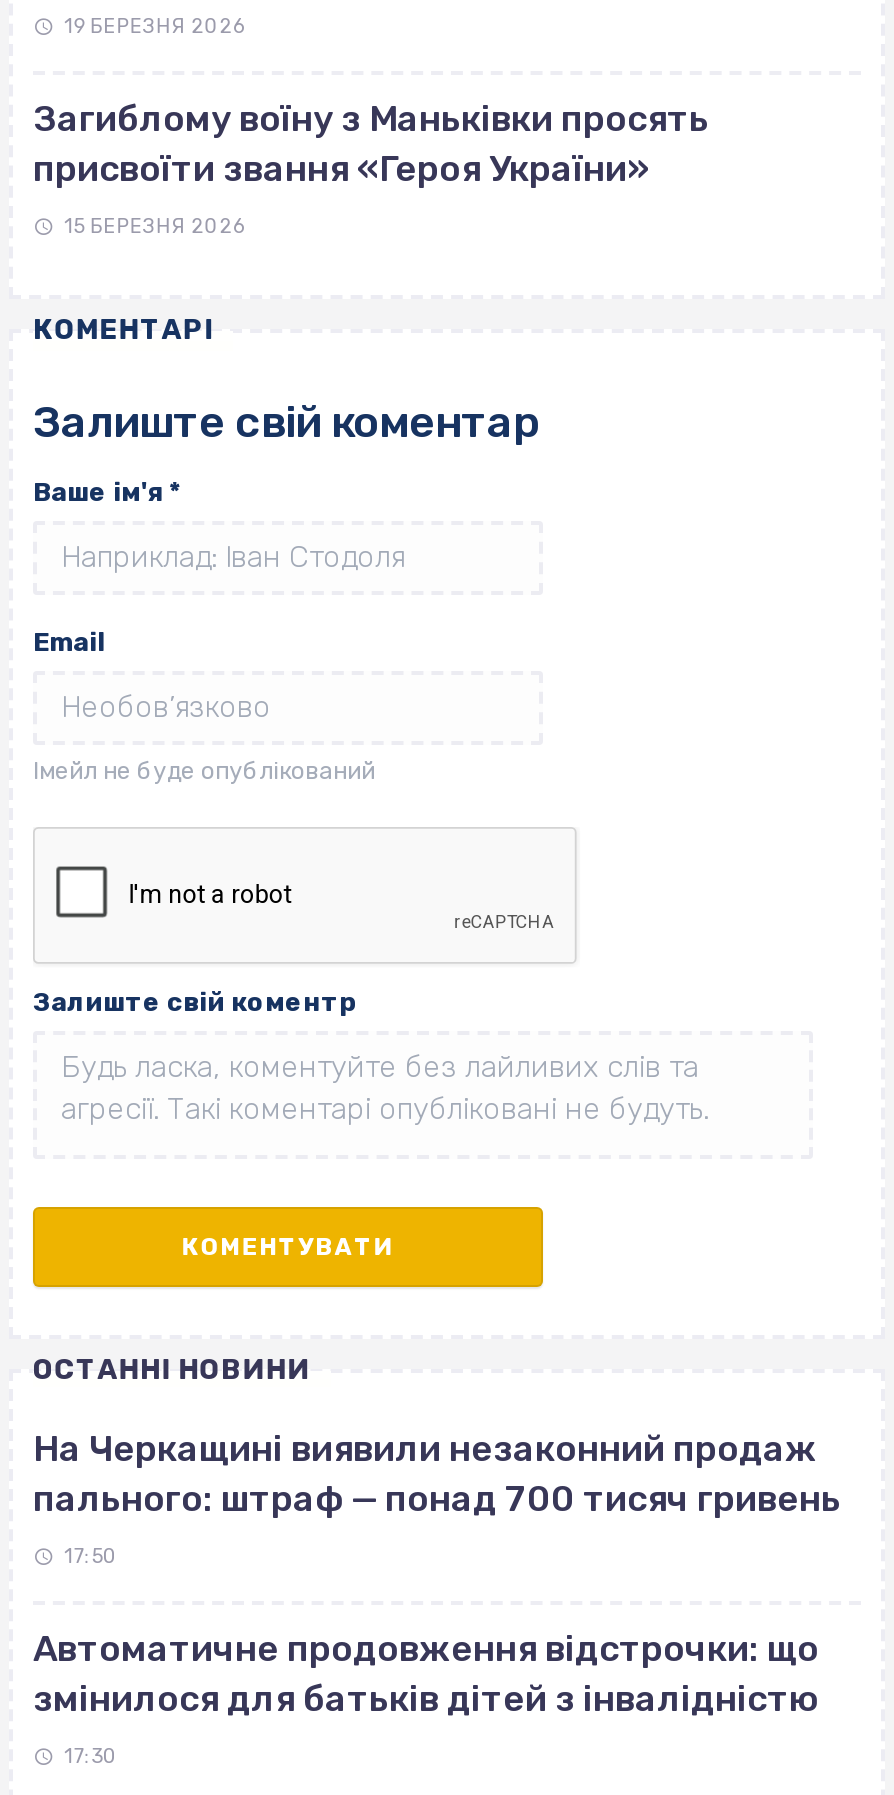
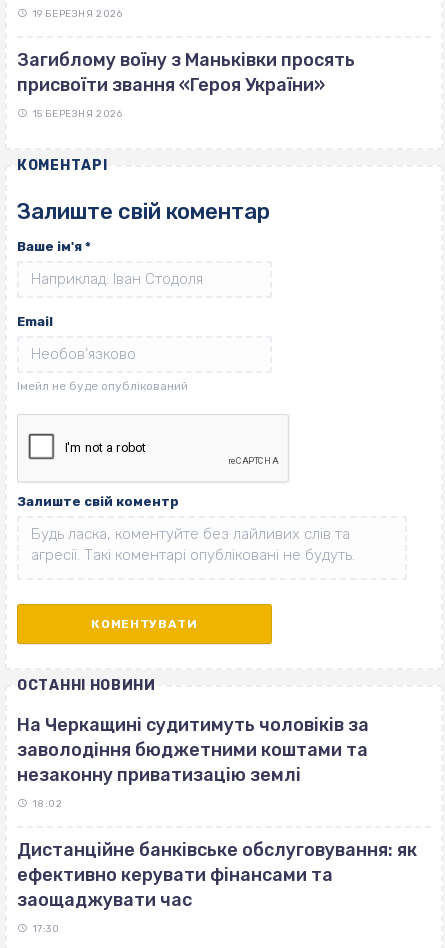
- На Черкащині виявили незаконний продаж
- пального: штраф — понад 700 тисяч гривень
+ На Черкащині судитимуть чоловіків за
+ заволодіння бюджетними коштами та
+ незаконну приватизацію землі

- 17:50
+ 18:02

- Автоматичне продовження відстрочки: що
- змінилося для батьків дітей з інвалідністю
+ Дистанційне банківське обслуговування: як
+ ефективно керувати фінансами та
+ заощаджувати час
